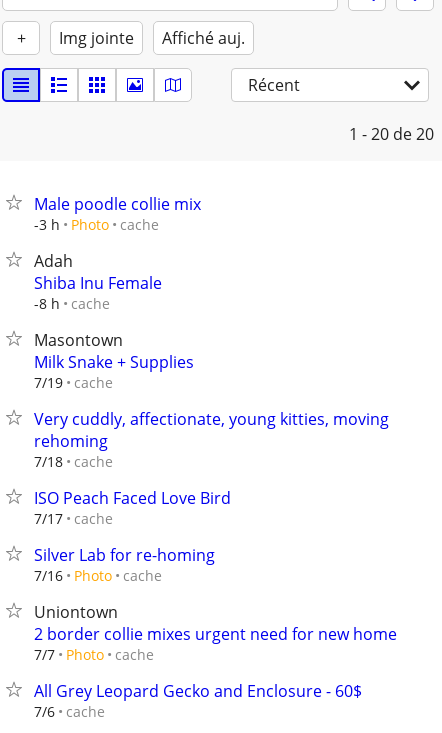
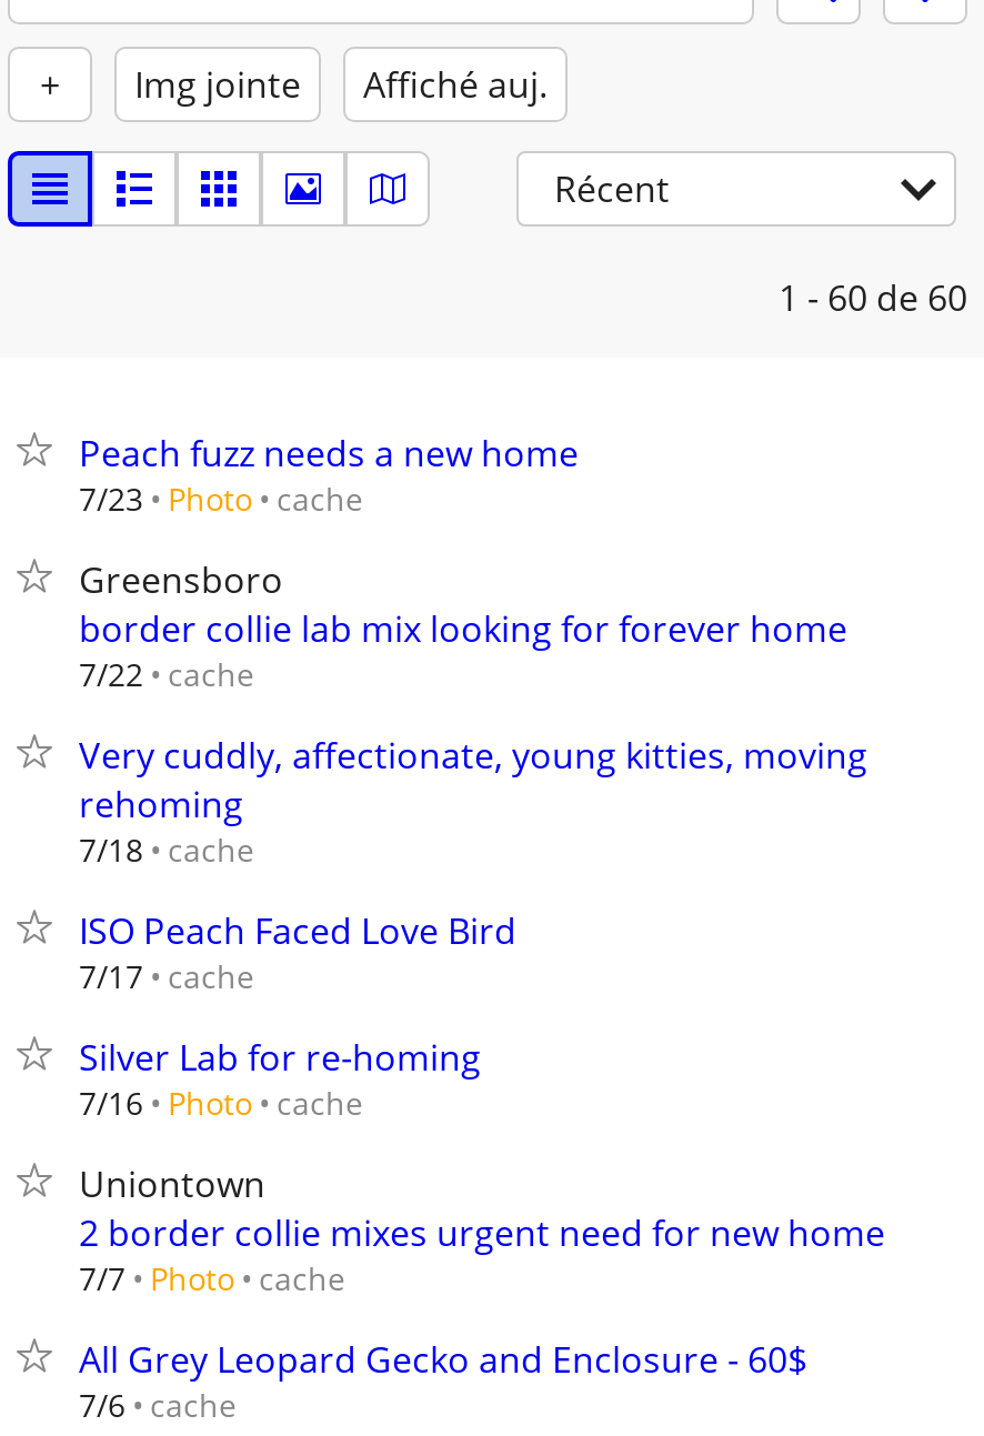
- 1 - 20 de 20
- Male poodle collie mix
- -3 h Photo cache
- Adah
- Shiba Inu Female
- -8 h cache
- Masontown
- Milk Snake + Supplies
- 7/19 cache
+ 1 - 60 de 60
+ Peach fuzz needs a new home
+ 7/23 Photo cache
+ Greensboro
+ border collie lab mix looking for forever home
+ 7/22 cache
